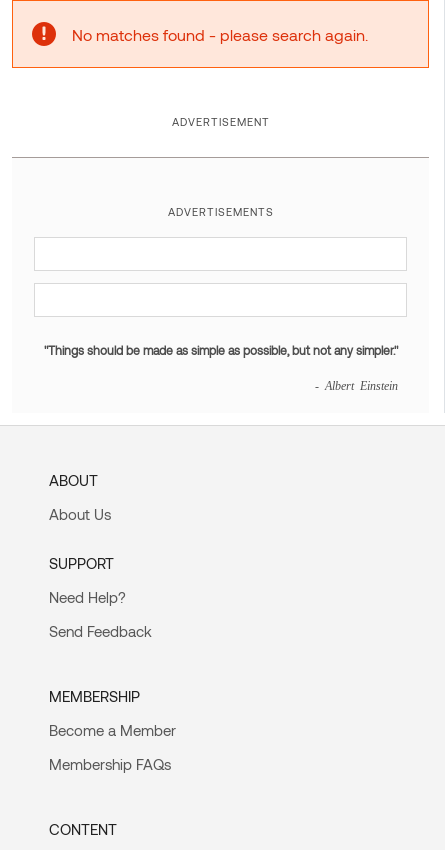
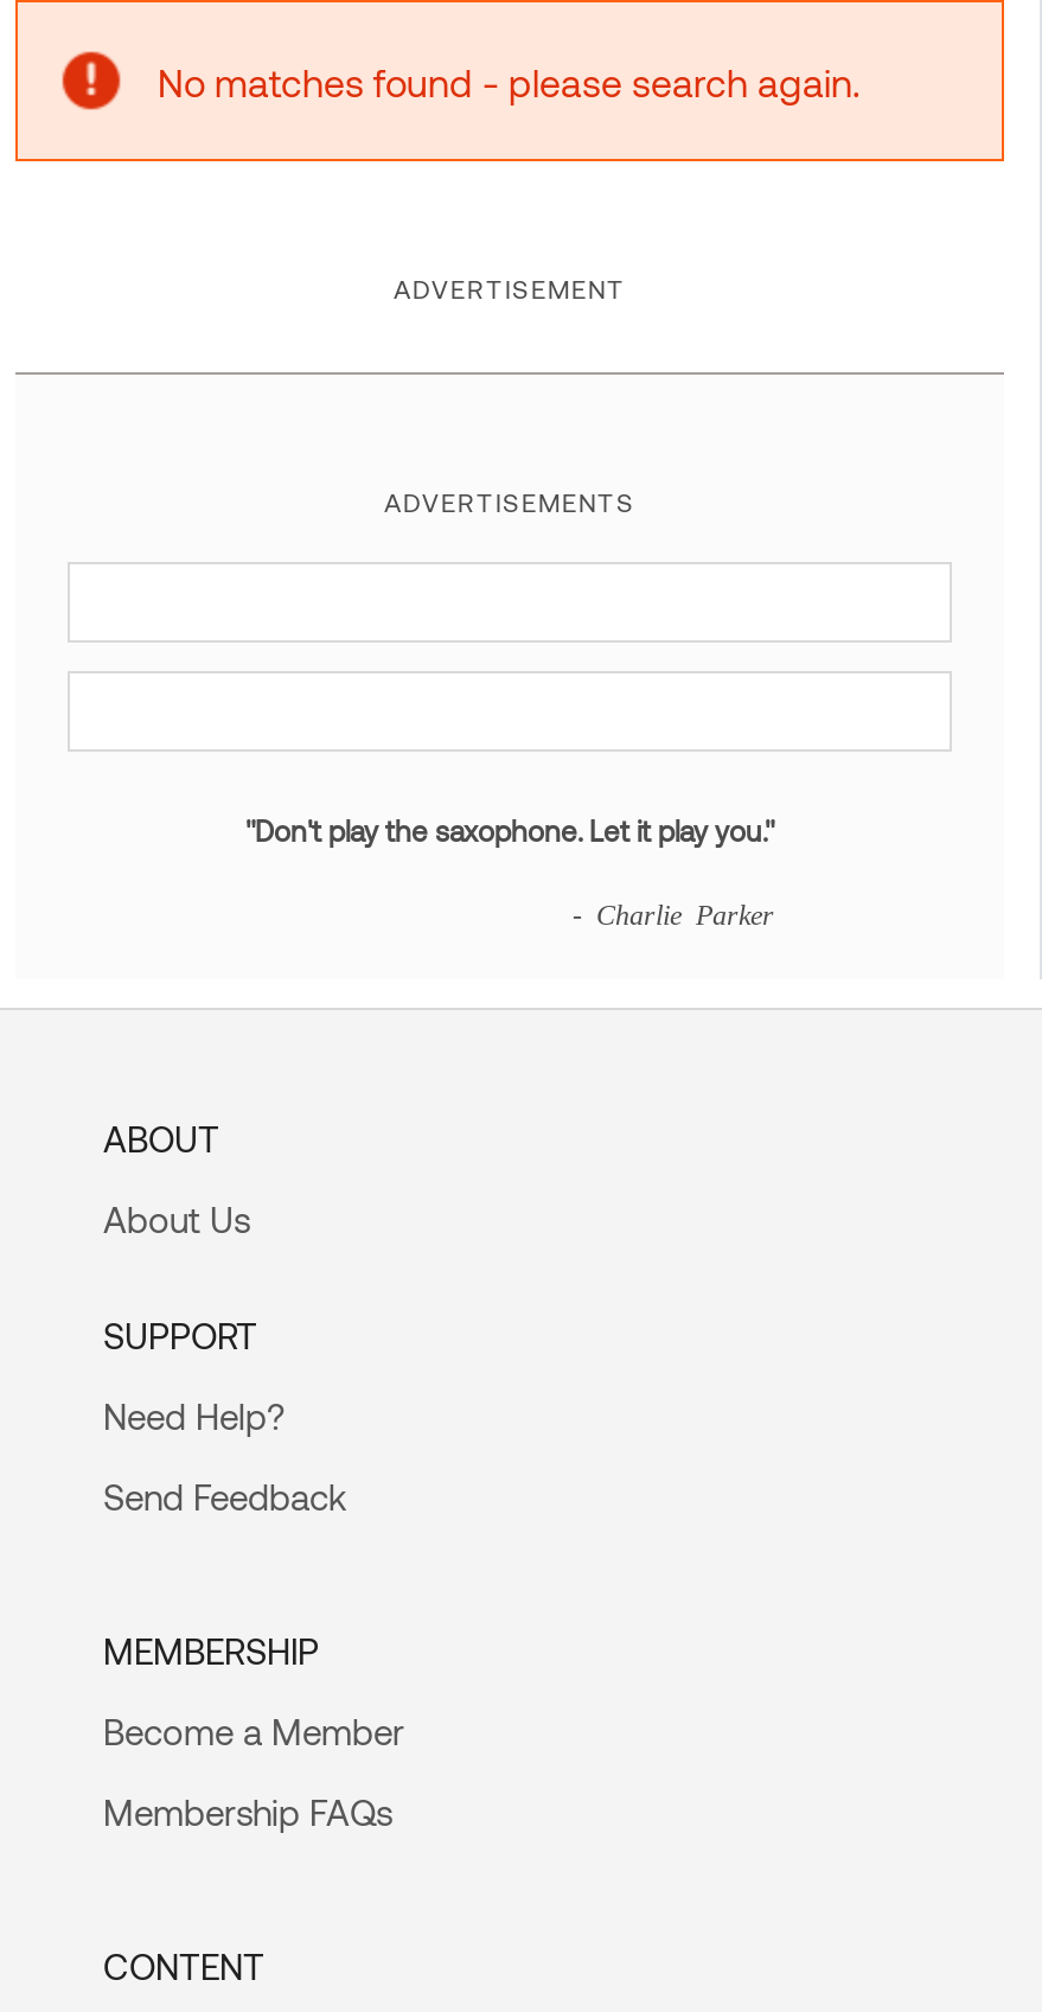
- "Things should be made as simple as possible, but not any simpler."
+ "Don't play the saxophone. Let it play you."

- - Albert Einstein
+ - Charlie Parker
